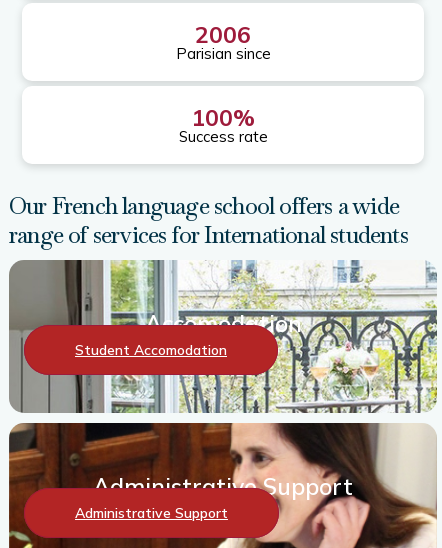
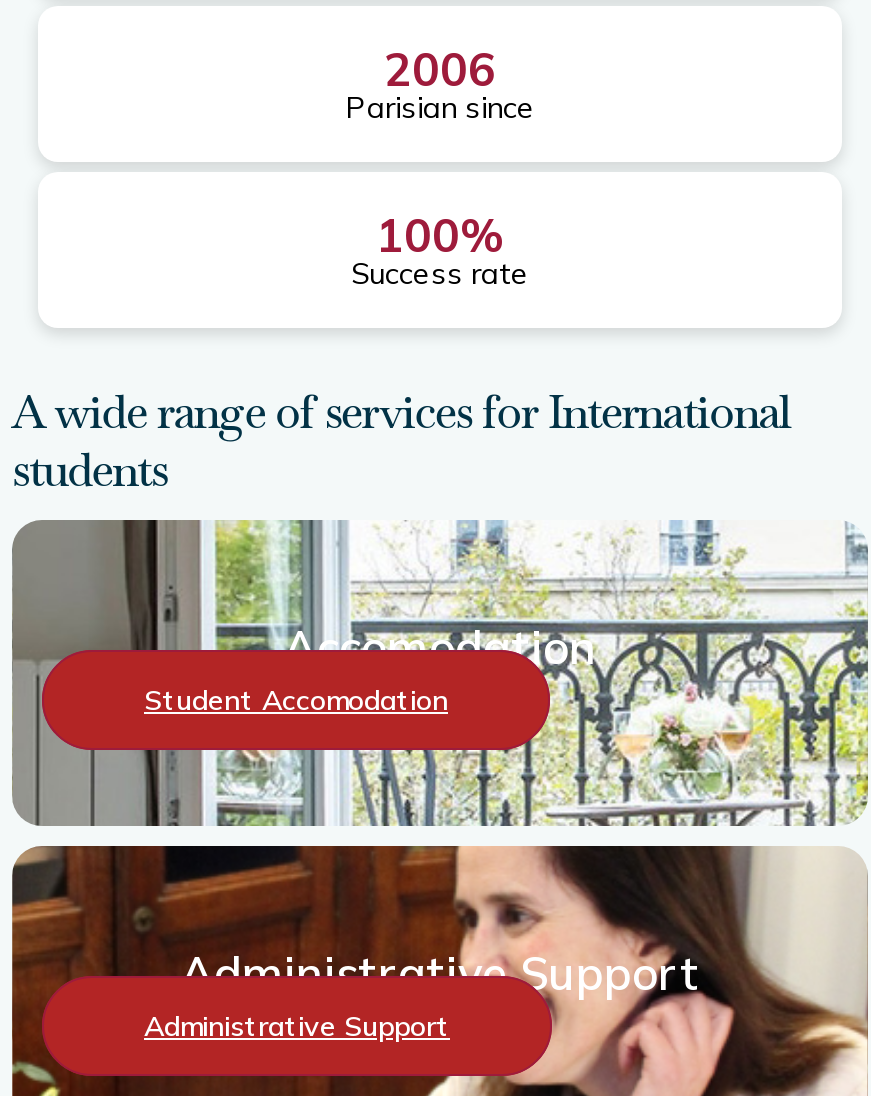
- Our French language school offers a wide
- range of services for International students
+ A wide range of services for International
+ students
